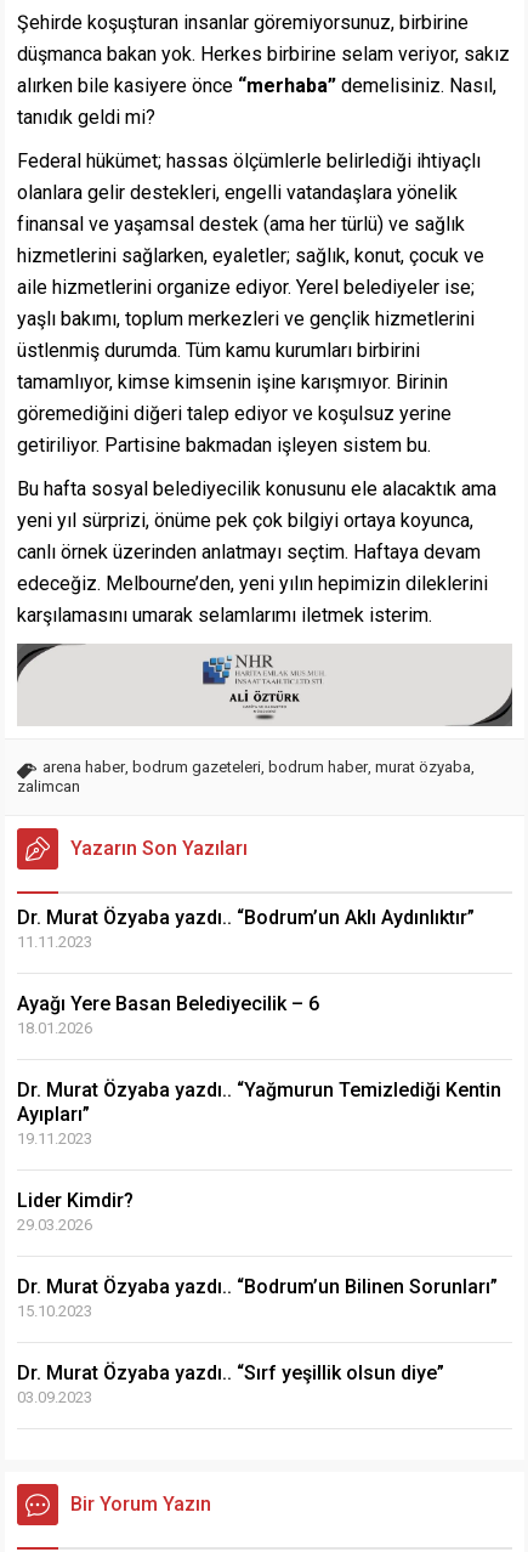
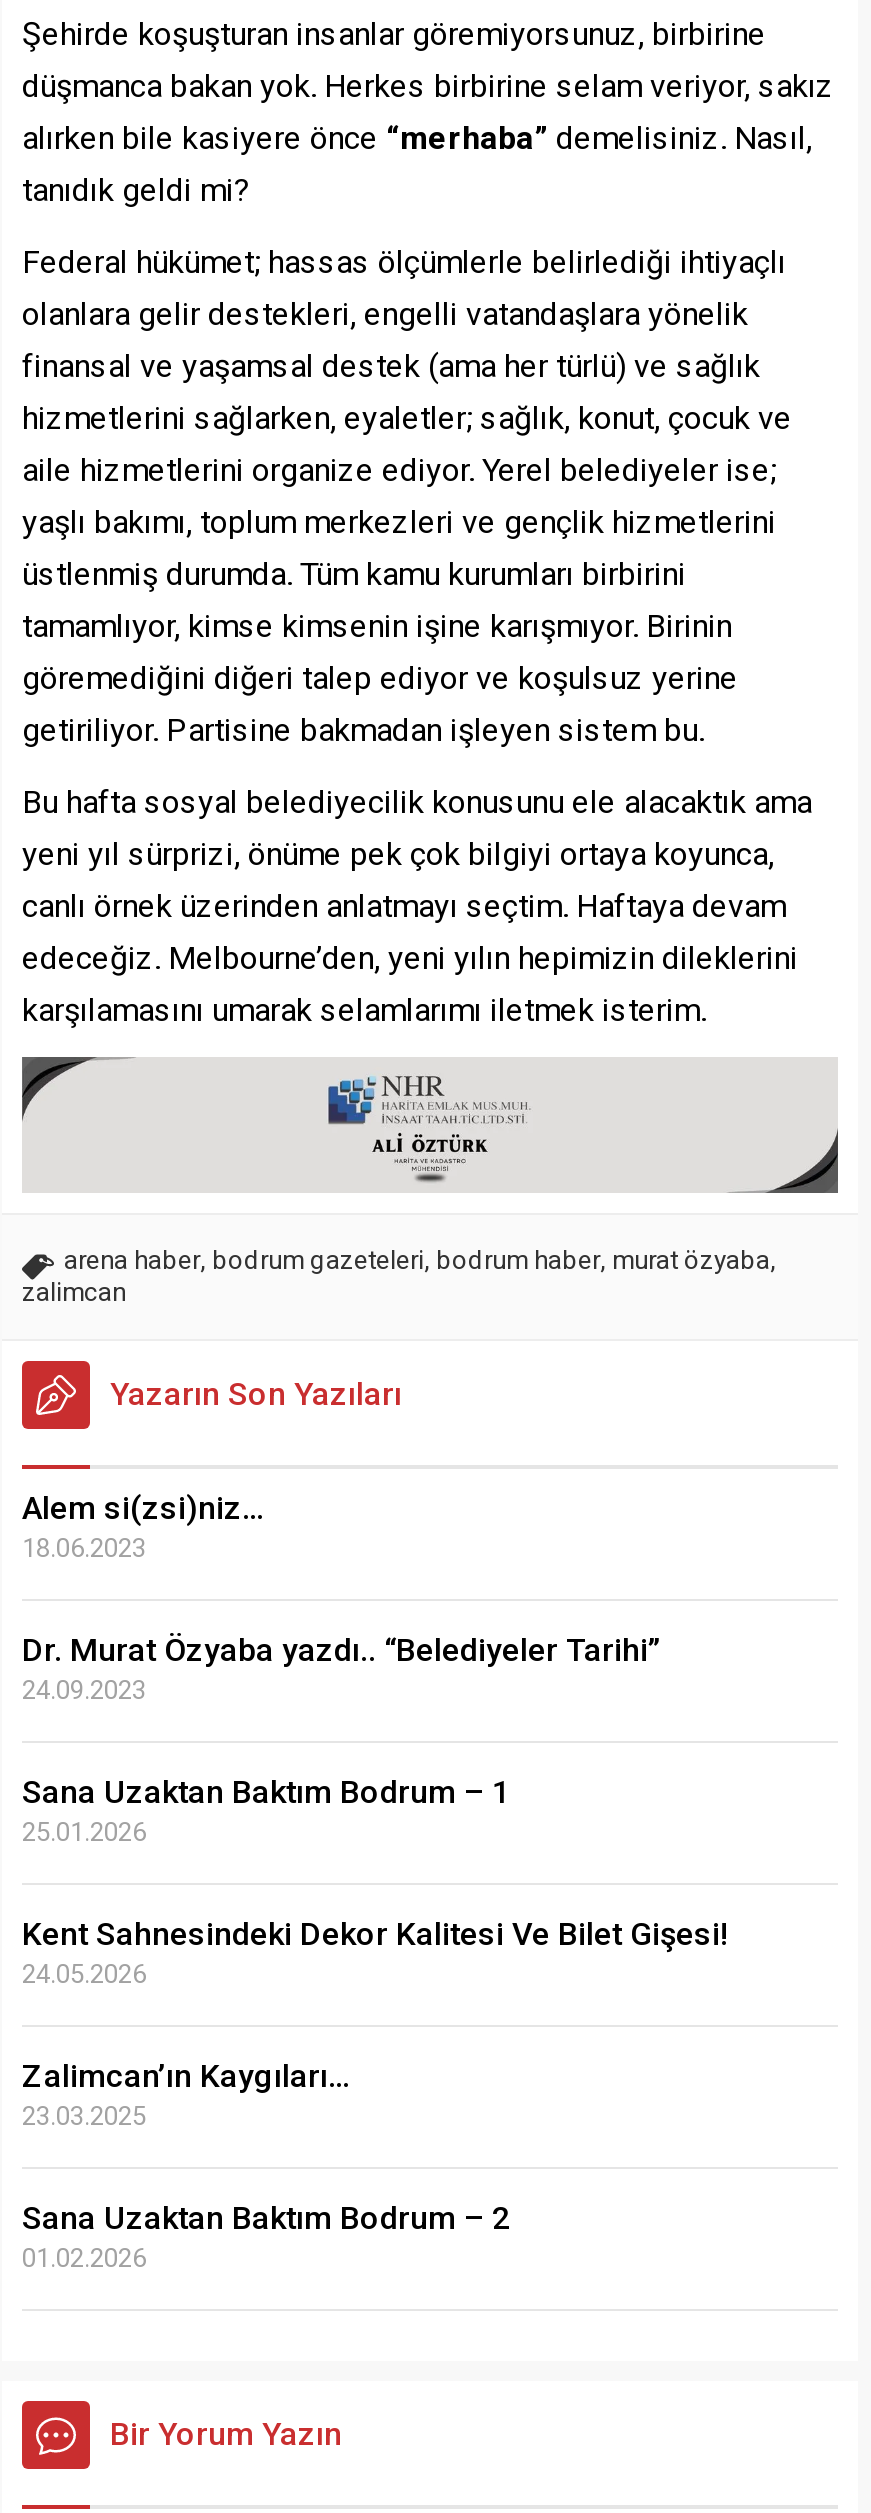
- Dr. Murat Özyaba yazdı.. “Bodrum’un Aklı Aydınlıktır”
- 11.11.2023
+ Alem si(zsi)niz…
+ 18.06.2023

- Ayağı Yere Basan Belediyecilik – 6
- 18.01.2026
+ Dr. Murat Özyaba yazdı.. “Belediyeler Tarihi”
+ 24.09.2023

- Dr. Murat Özyaba yazdı.. “Yağmurun Temizlediği Kentin
- Ayıpları”
- 19.11.2023
+ Sana Uzaktan Baktım Bodrum – 1
+ 25.01.2026

- Lider Kimdir?
- 29.03.2026
+ Kent Sahnesindeki Dekor Kalitesi Ve Bilet Gişesi!
+ 24.05.2026

- Dr. Murat Özyaba yazdı.. “Bodrum’un Bilinen Sorunları”
- 15.10.2023
+ Zalimcan’ın Kaygıları…
+ 23.03.2025

- Dr. Murat Özyaba yazdı.. “Sırf yeşillik olsun diye”
- 03.09.2023
+ Sana Uzaktan Baktım Bodrum – 2
+ 01.02.2026
